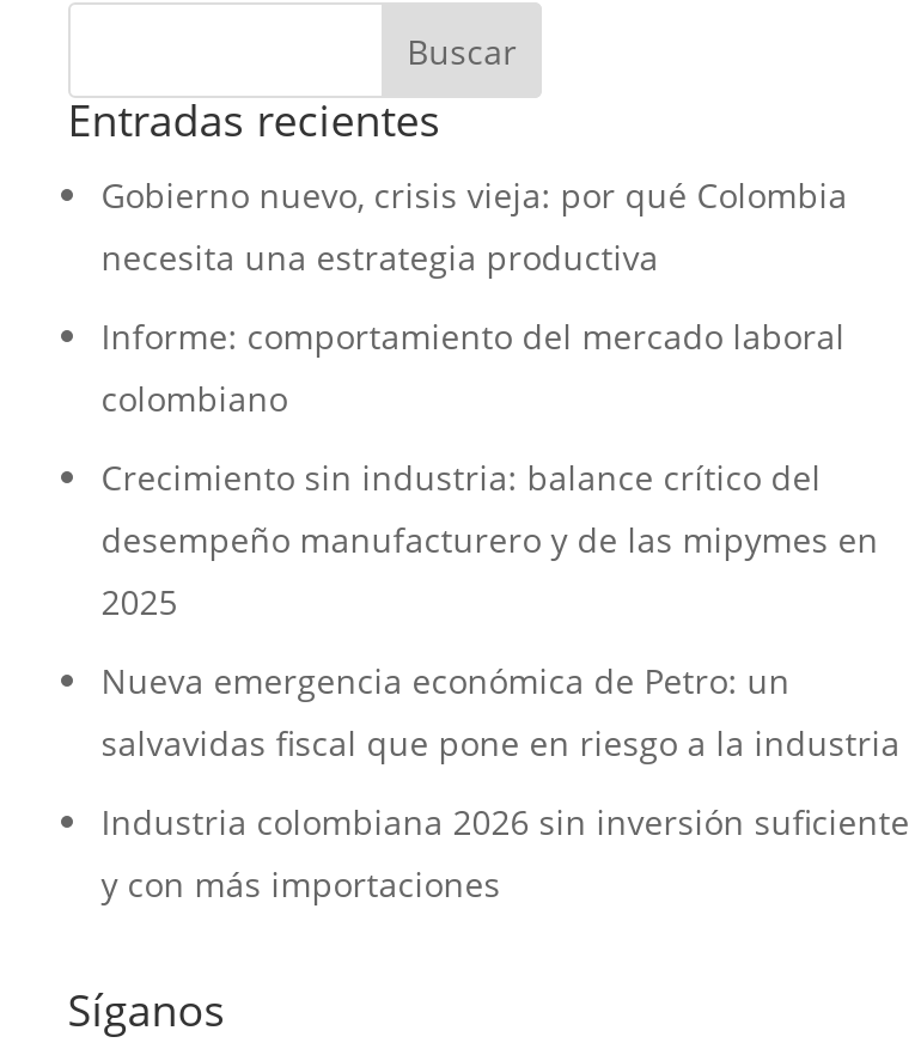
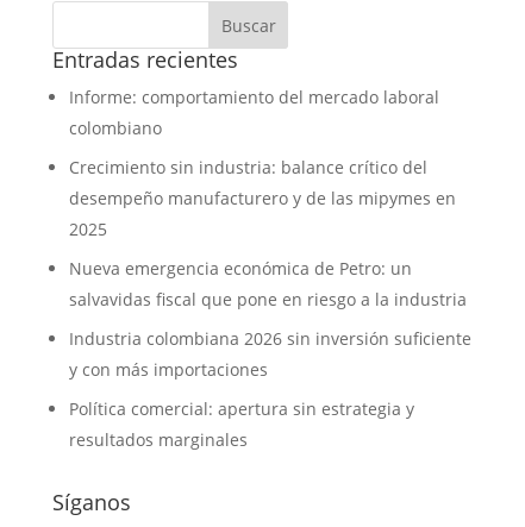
- Gobierno nuevo, crisis vieja: por qué Colombia
- necesita una estrategia productiva

moved up: Informe: comportamiento del mercado laboral | colombiano | Crecimiento sin industria: balance crítico del | ... | Industria colombiana 2026 sin inversión suficiente | y con más importaciones

+ Política comercial: apertura sin estrategia y
+ resultados marginales
